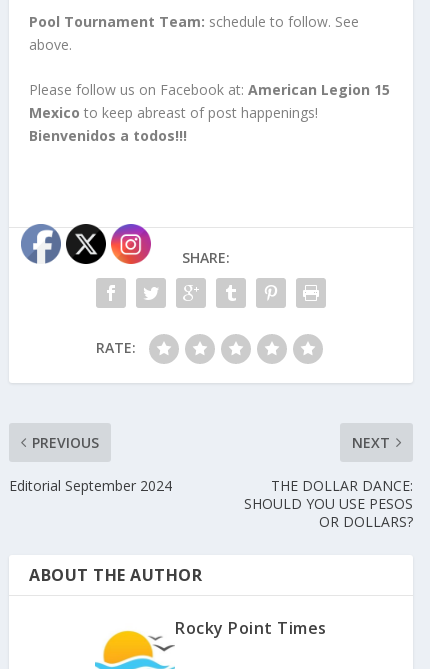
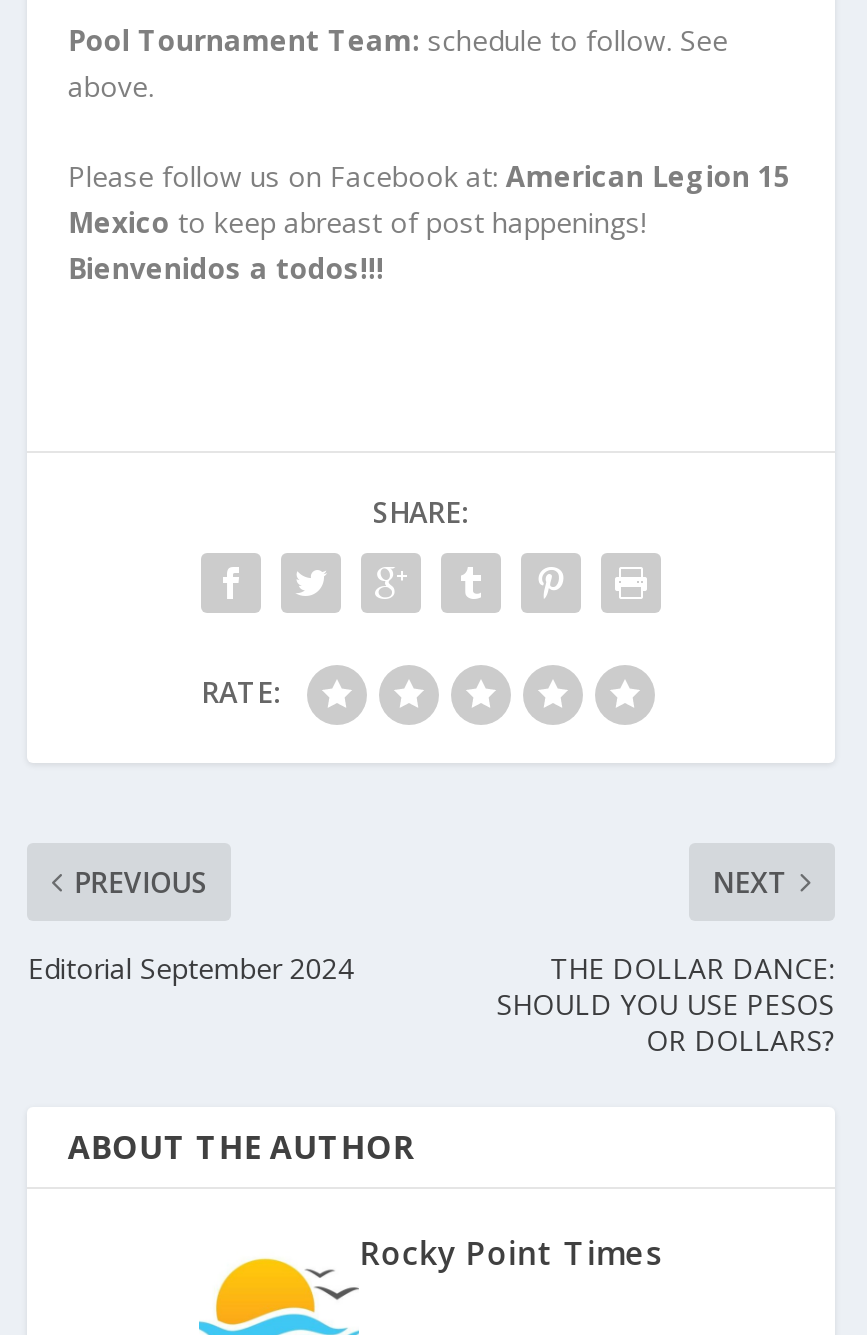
- [image]
